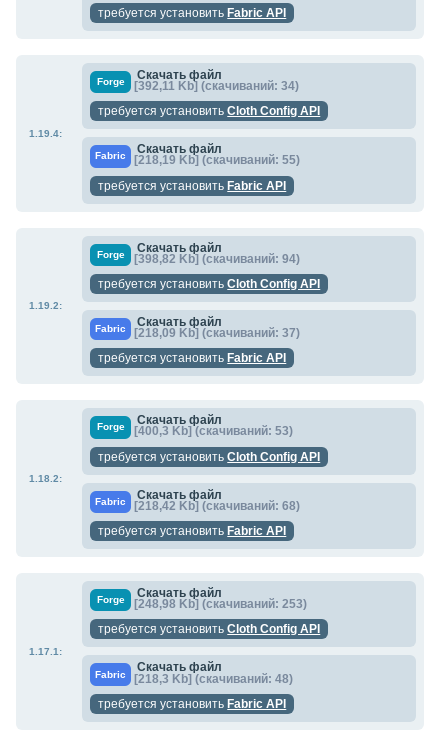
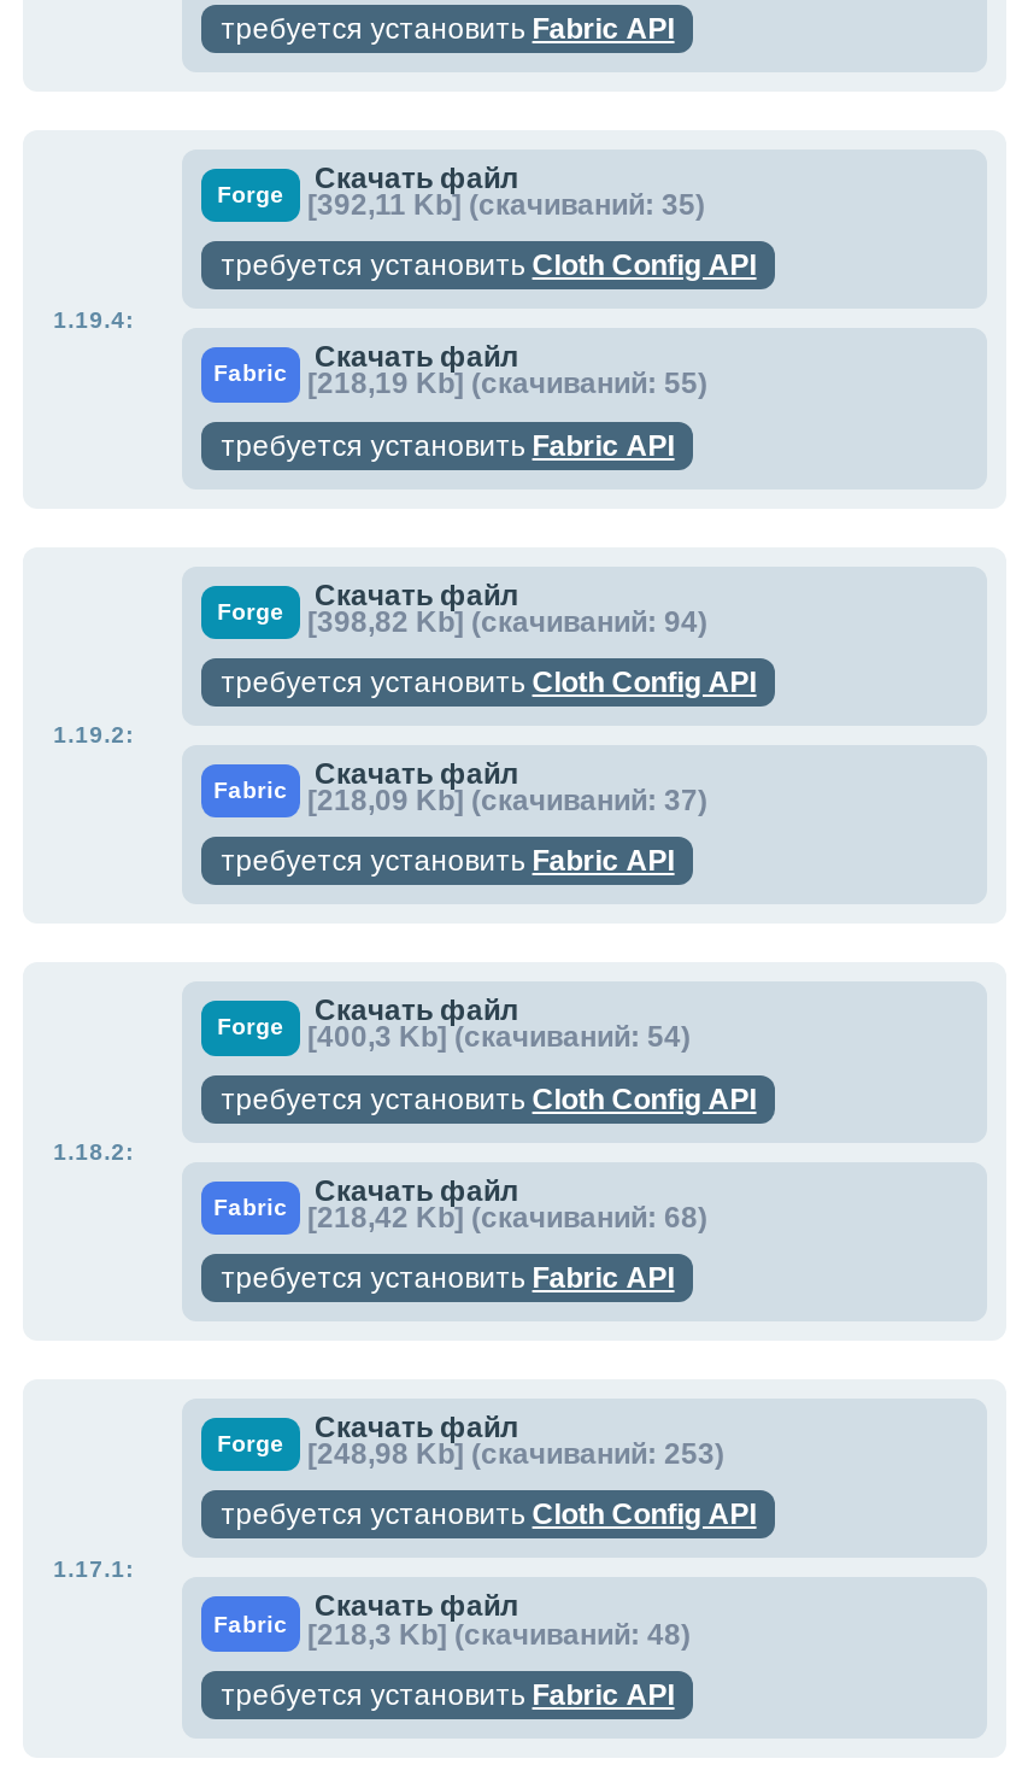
- [392,11 Kb] (cкачиваний: 34)
+ [392,11 Kb] (cкачиваний: 35)

- [400,3 Kb] (cкачиваний: 53)
+ [400,3 Kb] (cкачиваний: 54)
